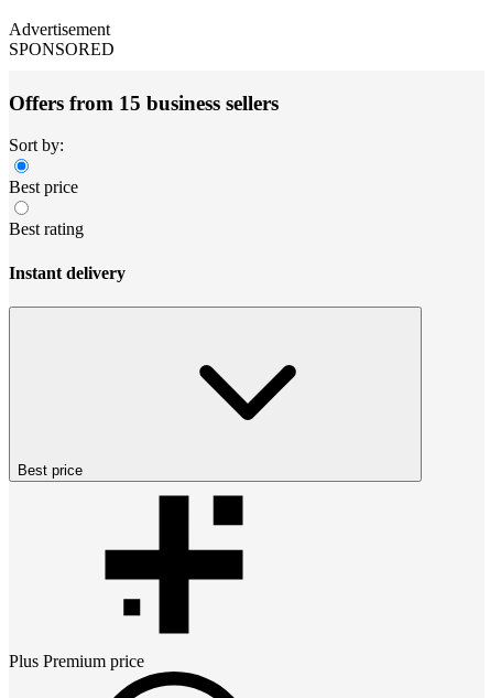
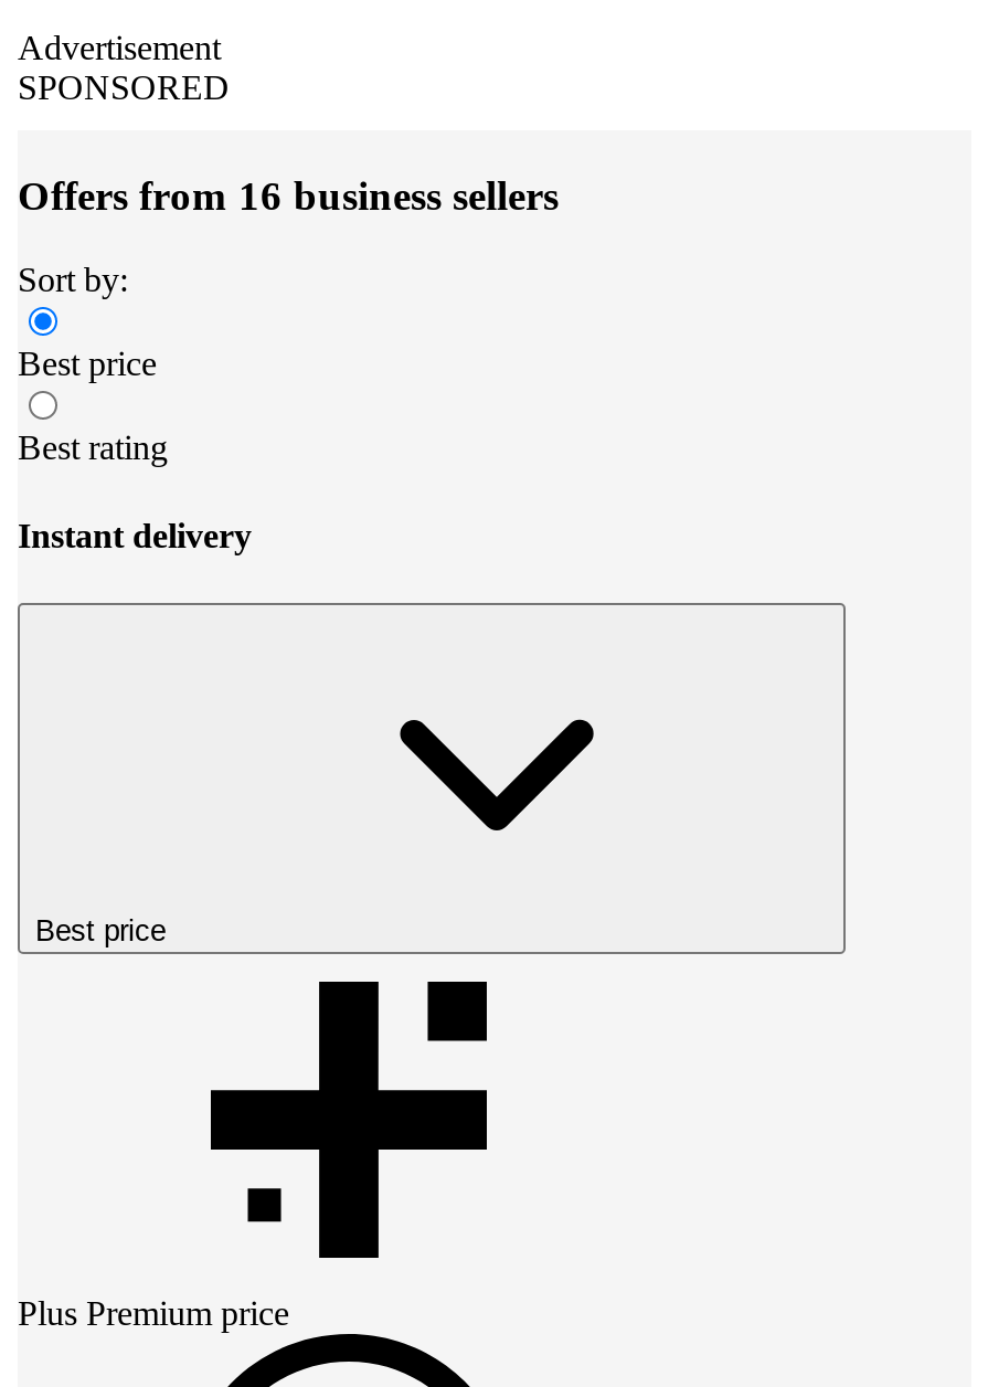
- Offers from 15 business sellers
+ Offers from 16 business sellers
